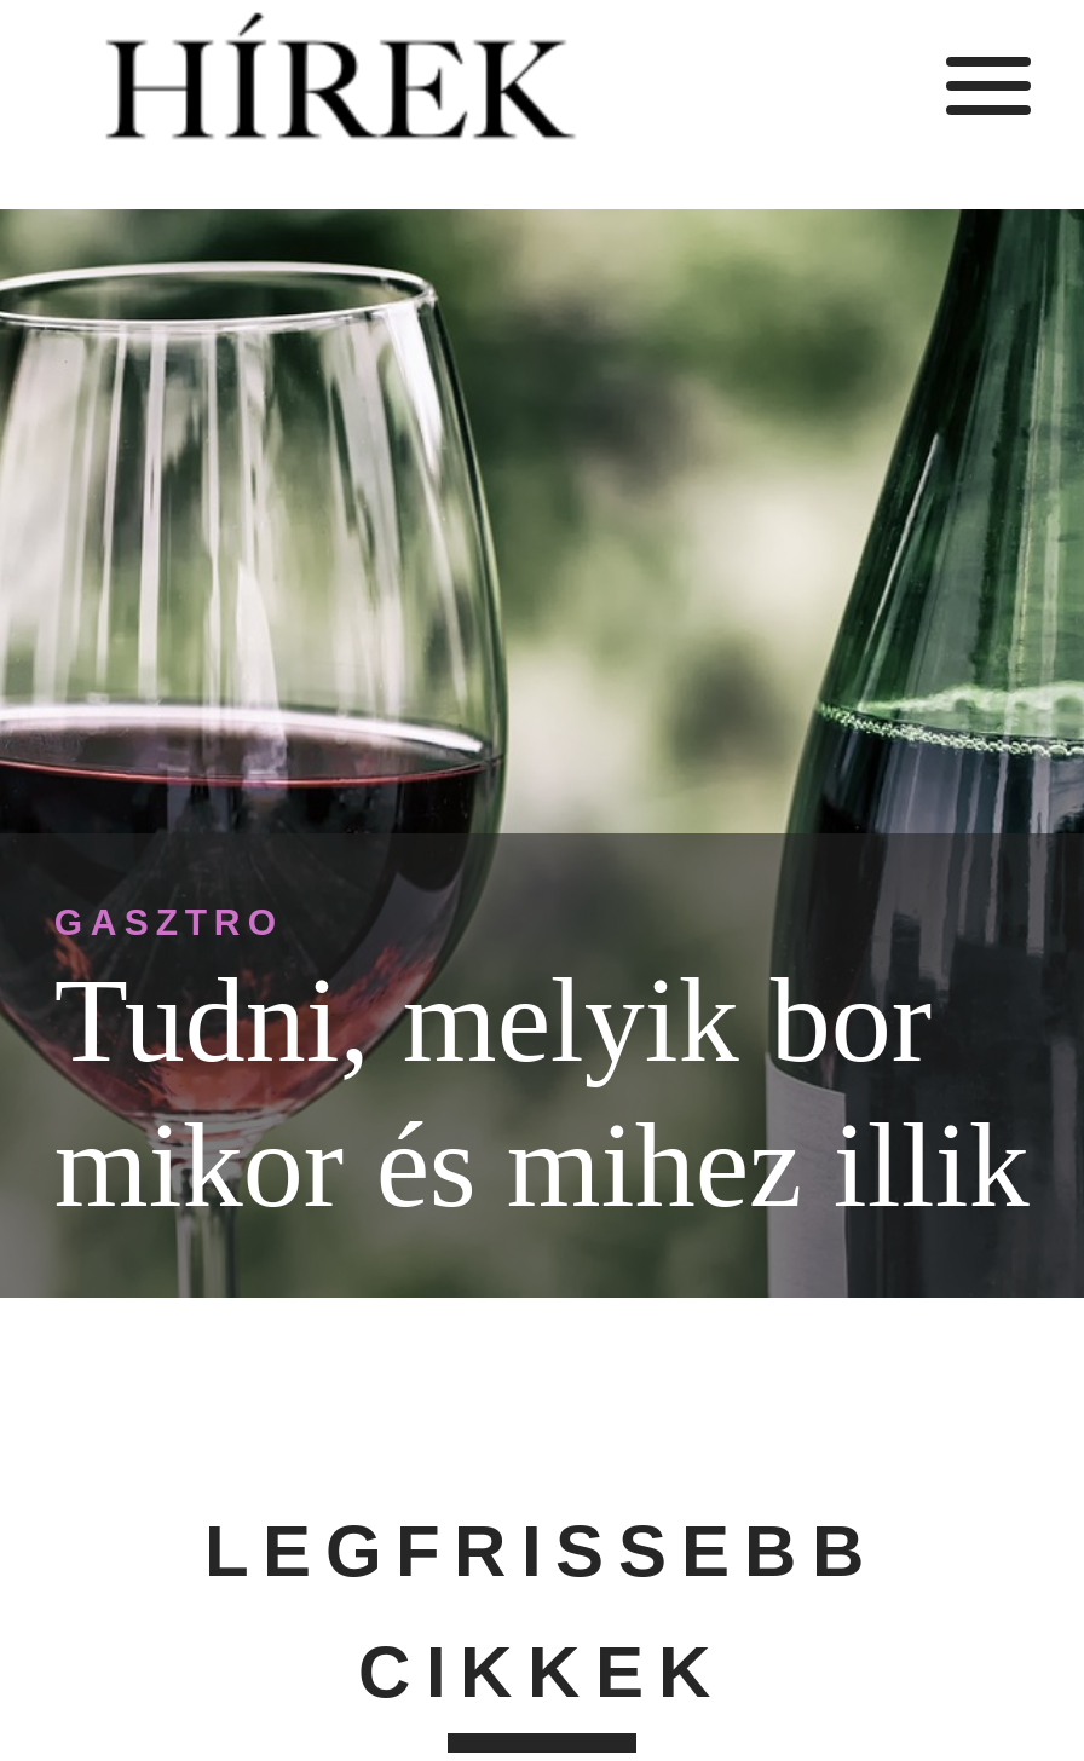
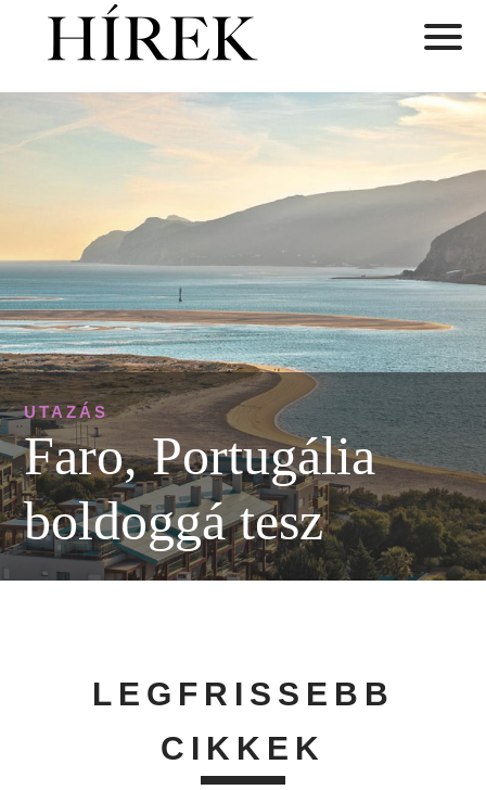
- [image]
- GASZTRO
- Tudni, melyik bor
- mikor és mihez illik
+ [image]
+ UTAZÁS
+ Faro, Portugália
+ boldoggá tesz
